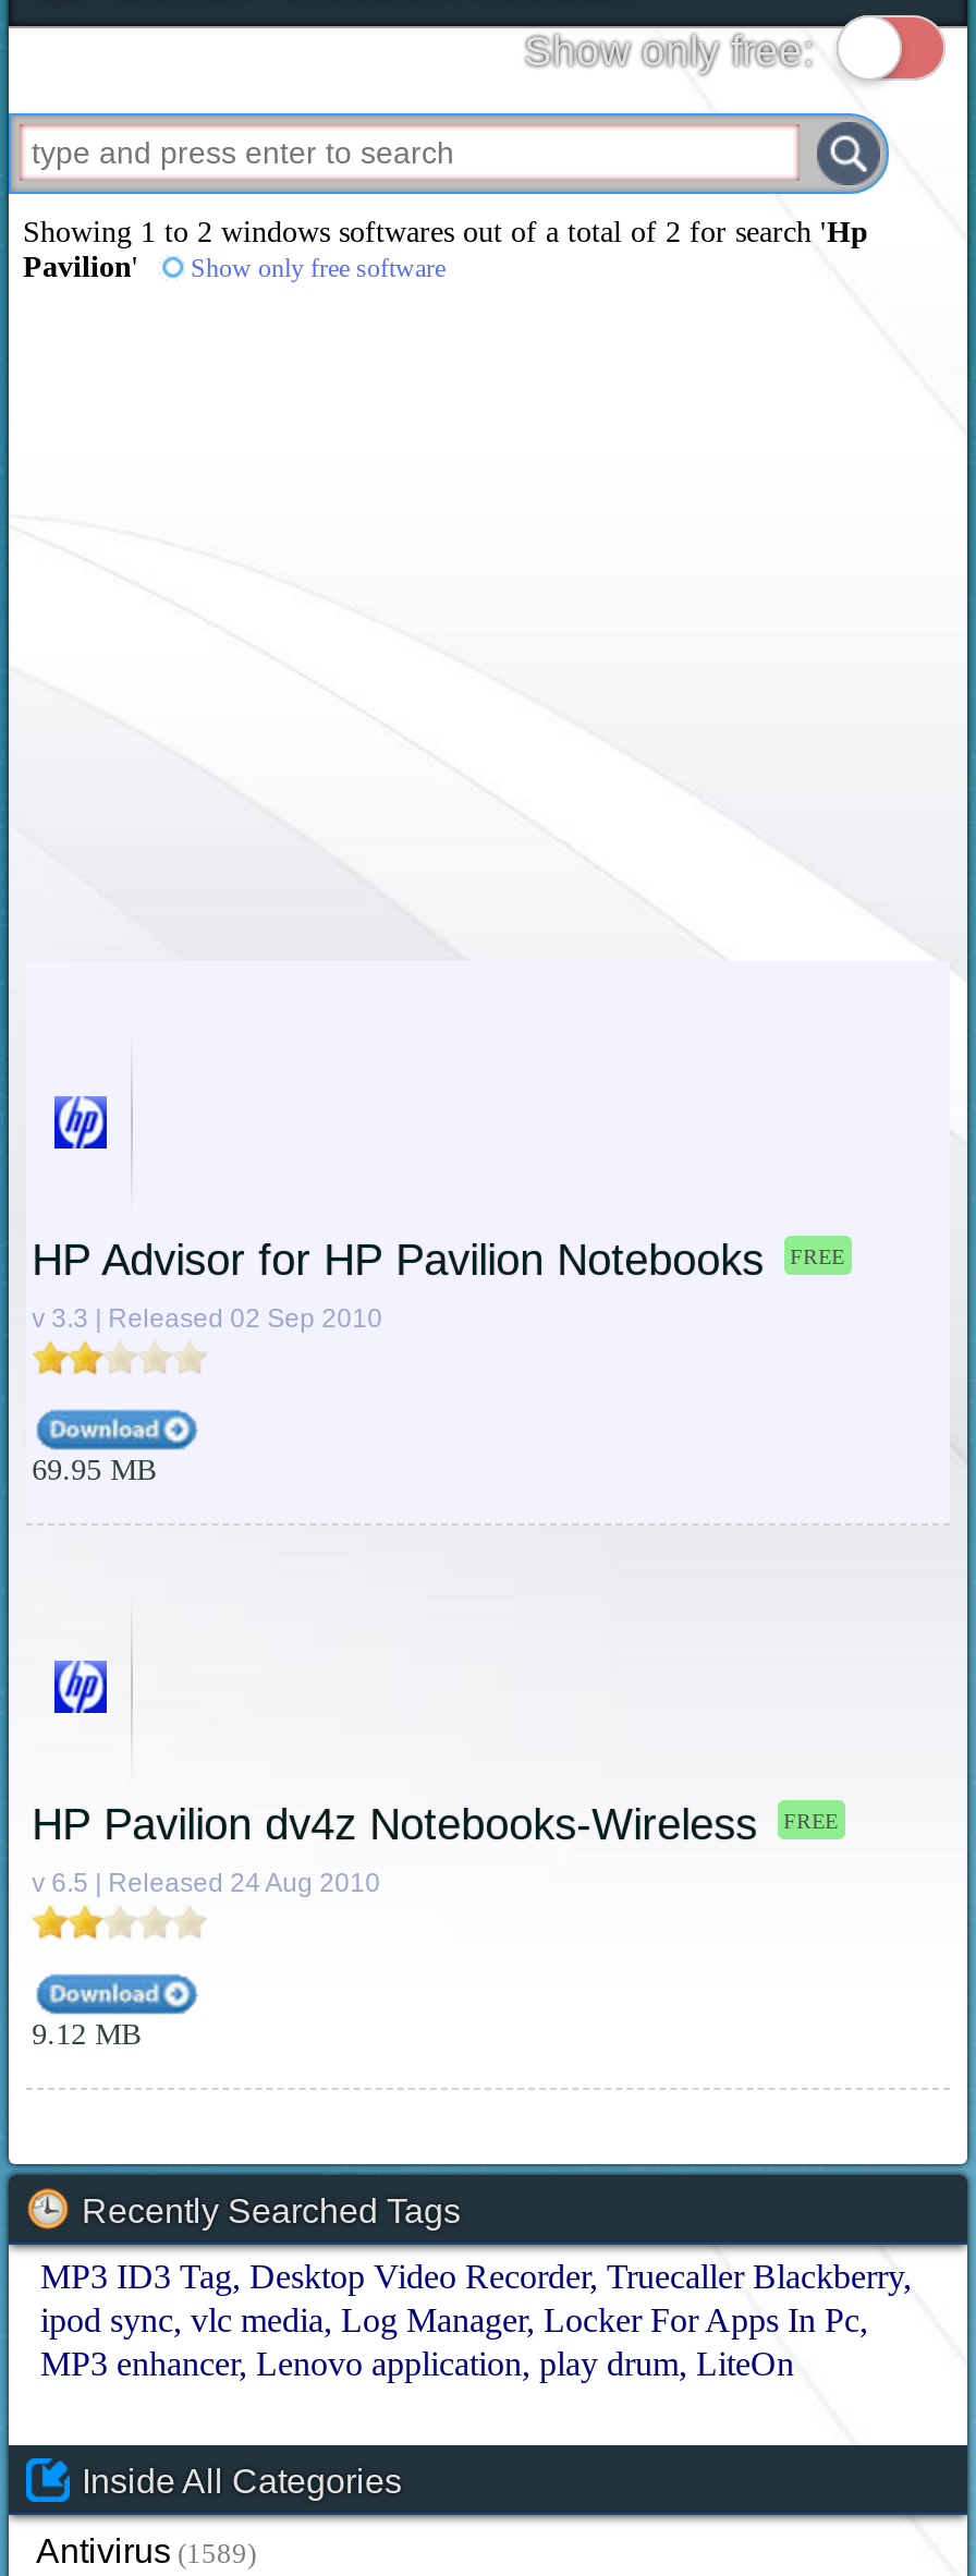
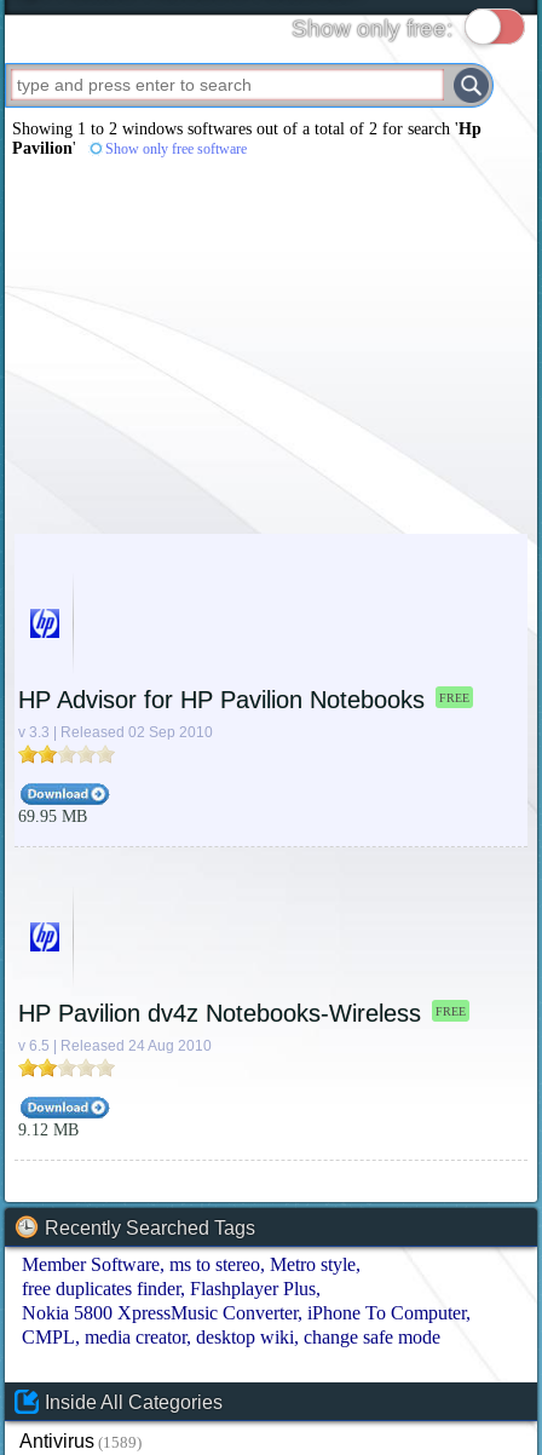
- MP3 ID3 Tag Desktop Video Recorder Truecaller Blackberry
- ipod sync vlc media Log Manager Locker For Apps In Pc
- MP3 enhancer Lenovo application play drum LiteOn
+ Member Software ms to stereo Metro style
+ free duplicates finder Flashplayer Plus
+ Nokia 5800 XpressMusic Converter iPhone To Computer
+ CMPL media creator desktop wiki change safe mode
